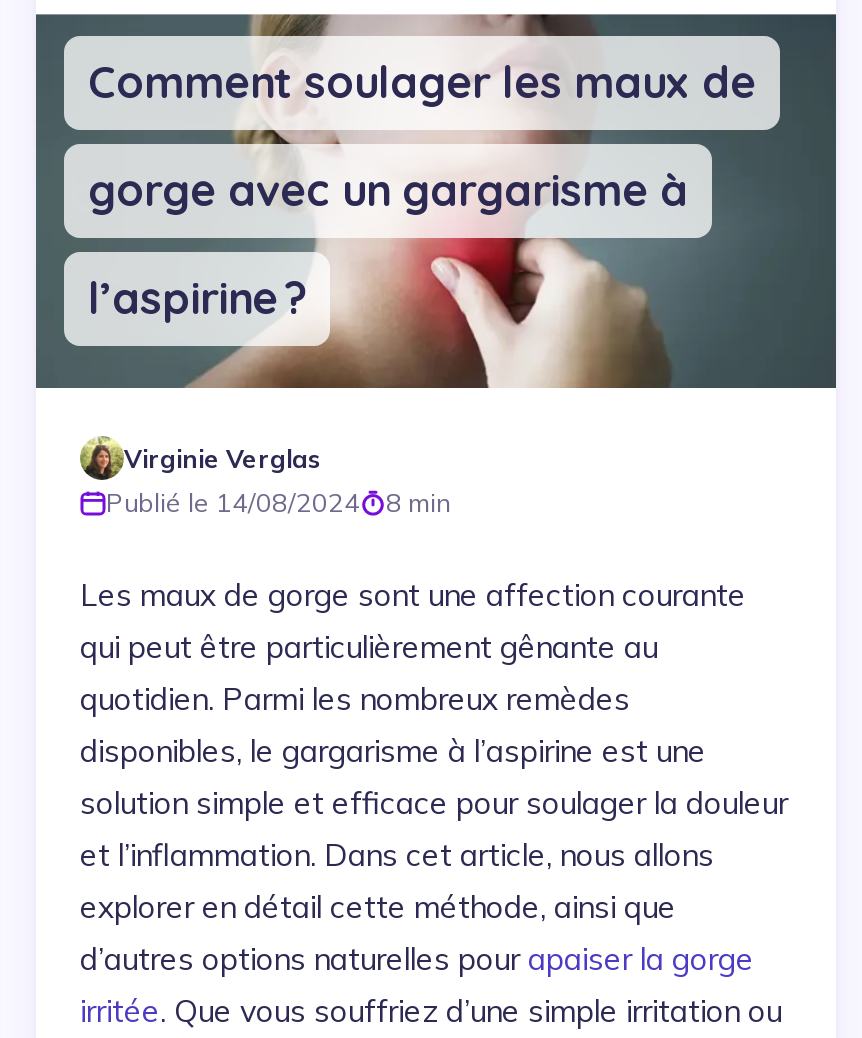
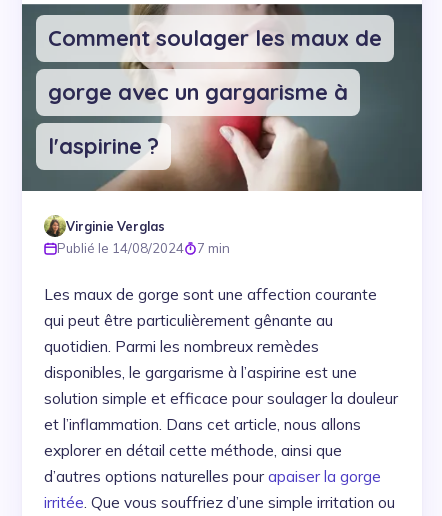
- l’aspirine ?
+ l'aspirine ?

- Publié le 14/08/2024 8 min
+ Publié le 14/08/2024 7 min
